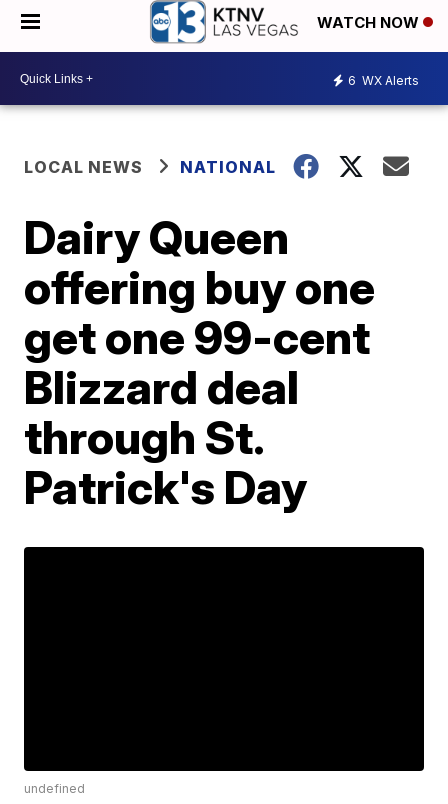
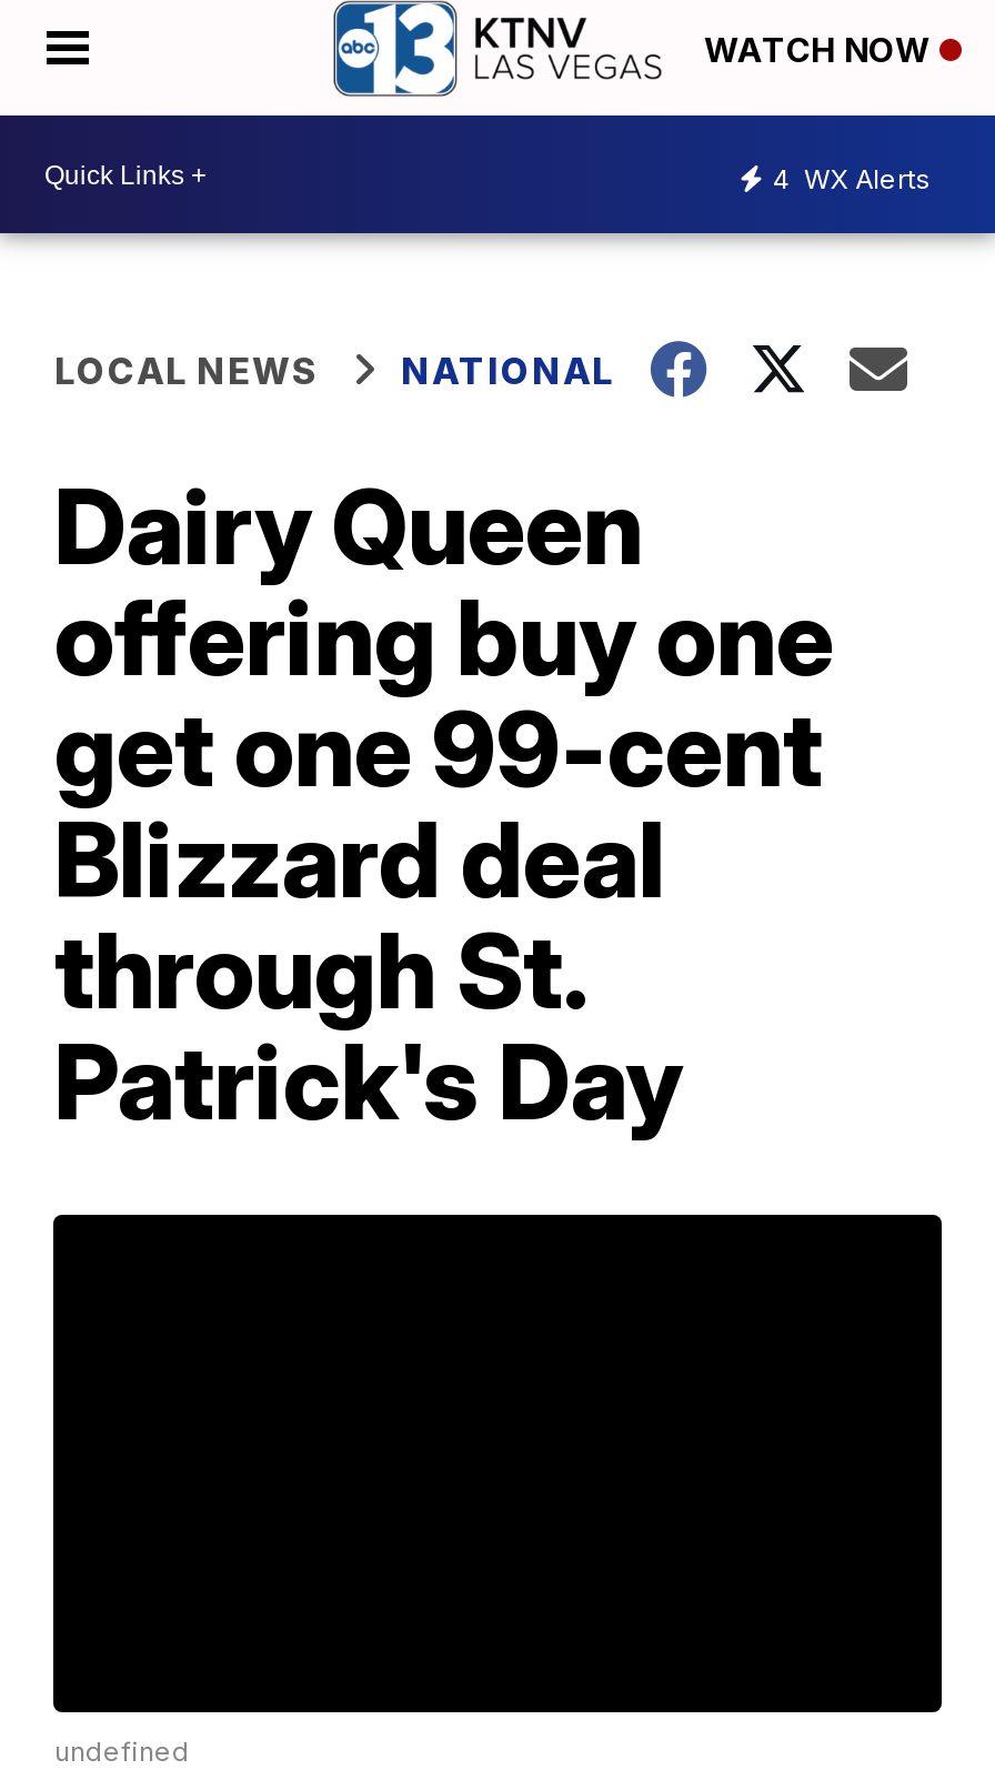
- 6 WX Alerts
+ 4 WX Alerts
